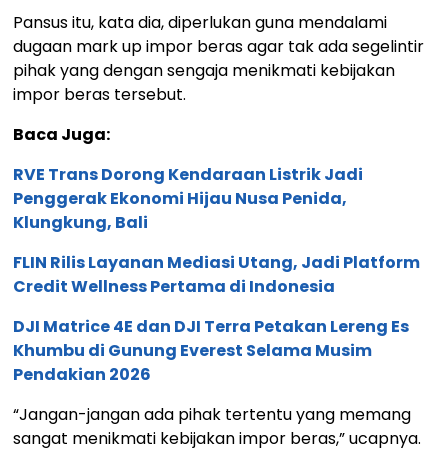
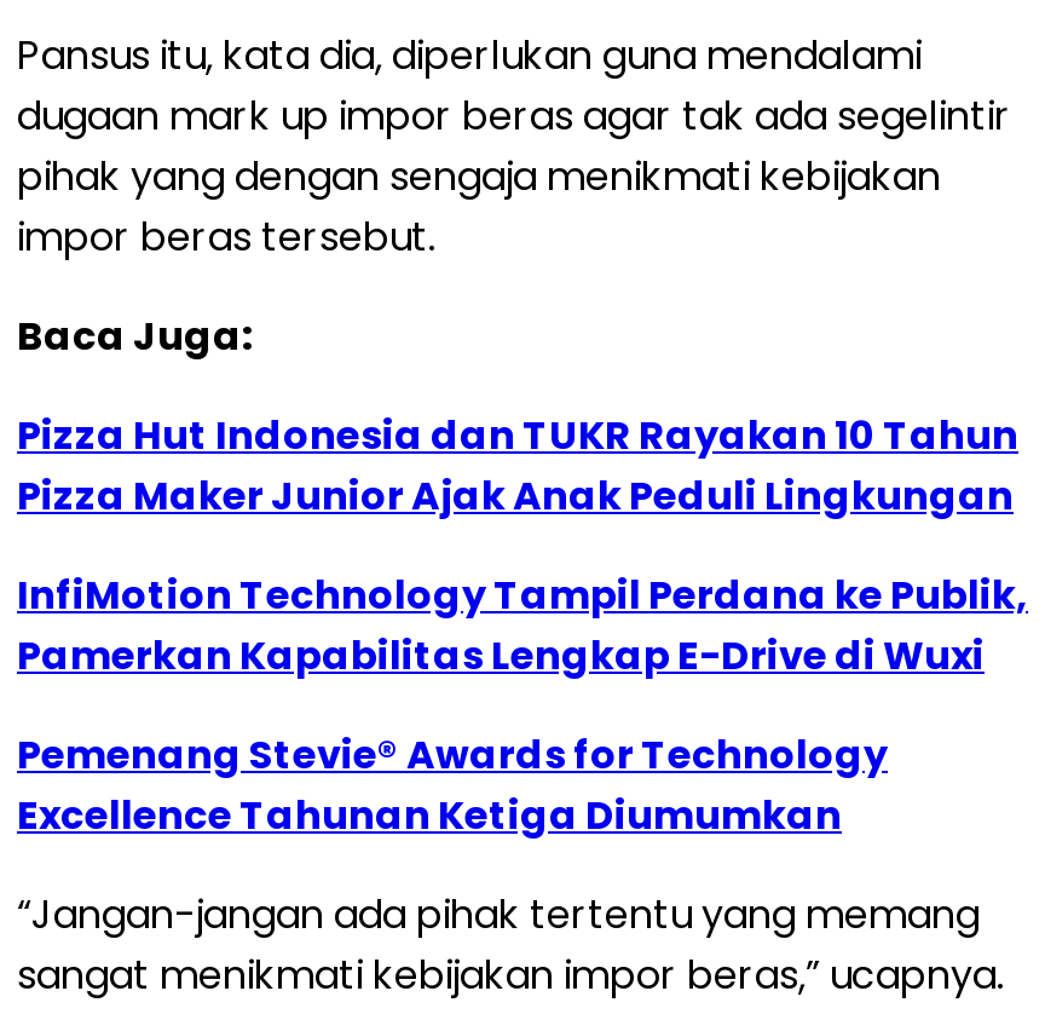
- RVE Trans Dorong Kendaraan Listrik Jadi
- Penggerak Ekonomi Hijau Nusa Penida,
- Klungkung, Bali
+ Pizza Hut Indonesia dan TUKR Rayakan 10 Tahun
+ Pizza Maker Junior Ajak Anak Peduli Lingkungan

- FLIN Rilis Layanan Mediasi Utang, Jadi Platform
- Credit Wellness Pertama di Indonesia
+ InfiMotion Technology Tampil Perdana ke Publik,
+ Pamerkan Kapabilitas Lengkap E-Drive di Wuxi

- DJI Matrice 4E dan DJI Terra Petakan Lereng Es
- Khumbu di Gunung Everest Selama Musim
- Pendakian 2026
+ Pemenang Stevie® Awards for Technology
+ Excellence Tahunan Ketiga Diumumkan
